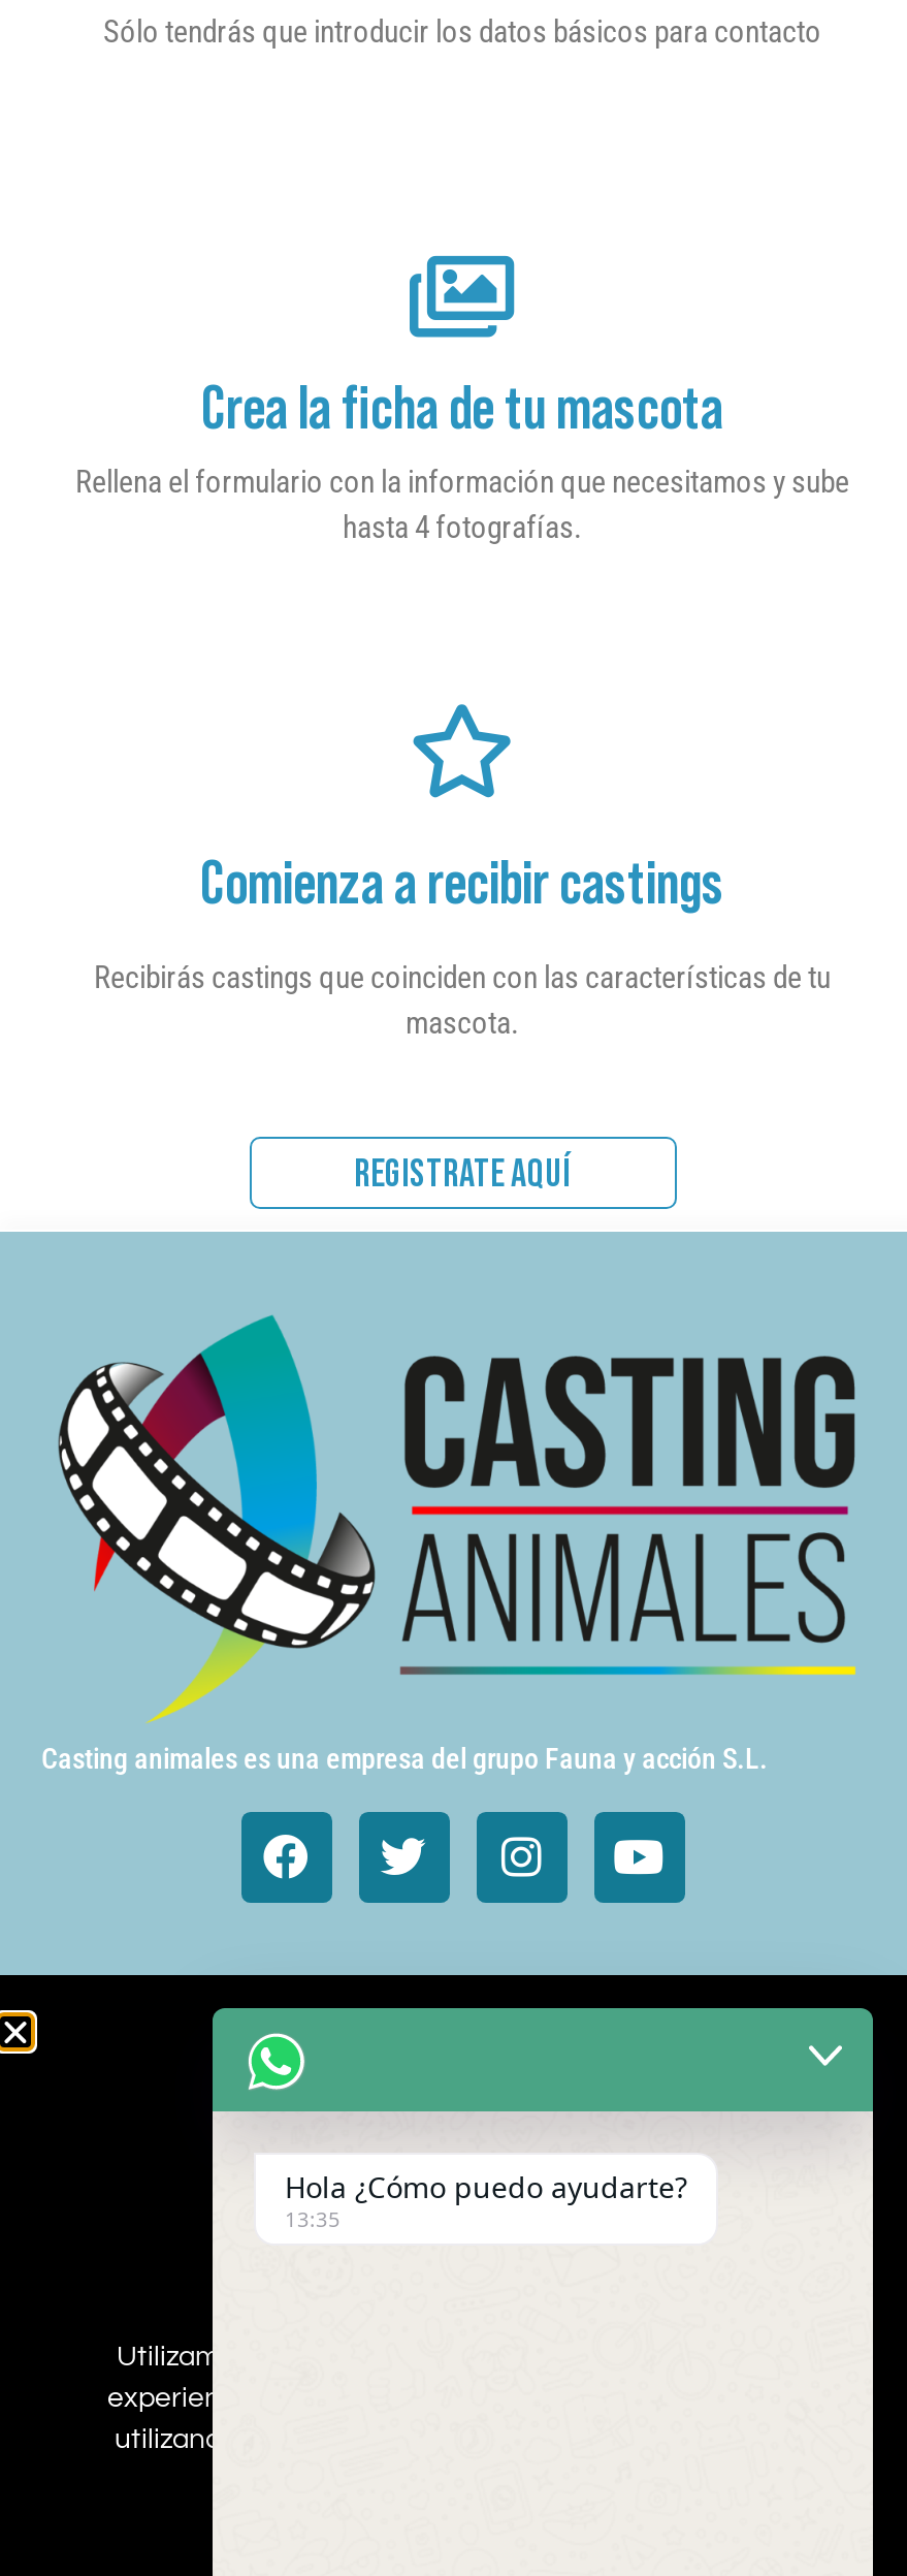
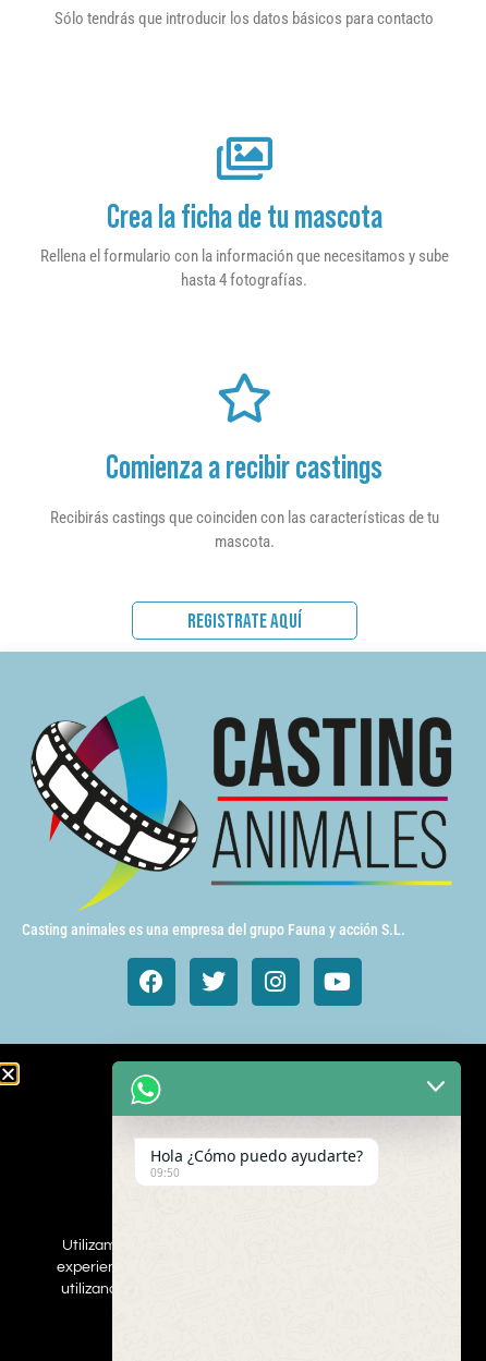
- 13:35
+ 09:50
